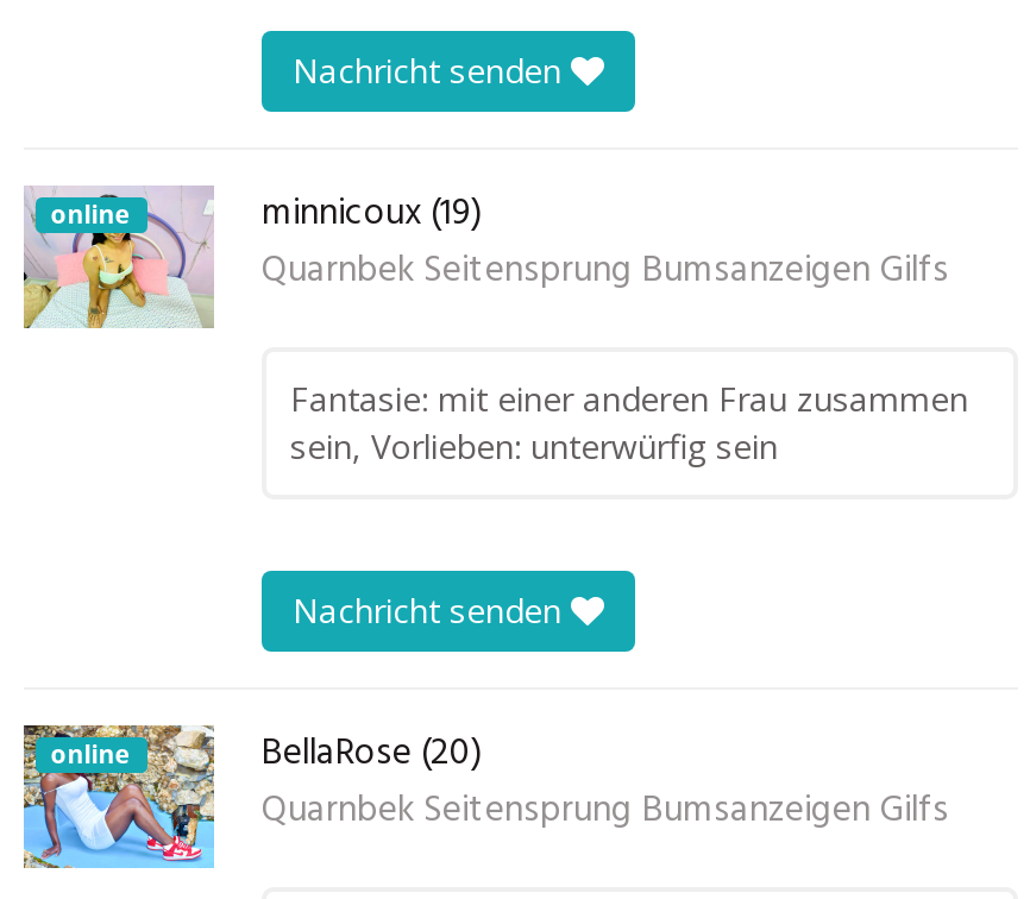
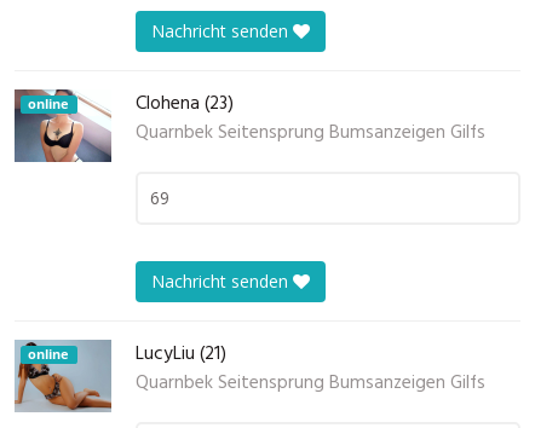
- [image]
- minnicoux (19)
+ [image]
+ Clohena (23)

- Fantasie: mit einer anderen Frau zusammen
- sein, Vorlieben: unterwürfig sein
+ 69

- [image]
- BellaRose (20)
+ [image]
+ LucyLiu (21)
